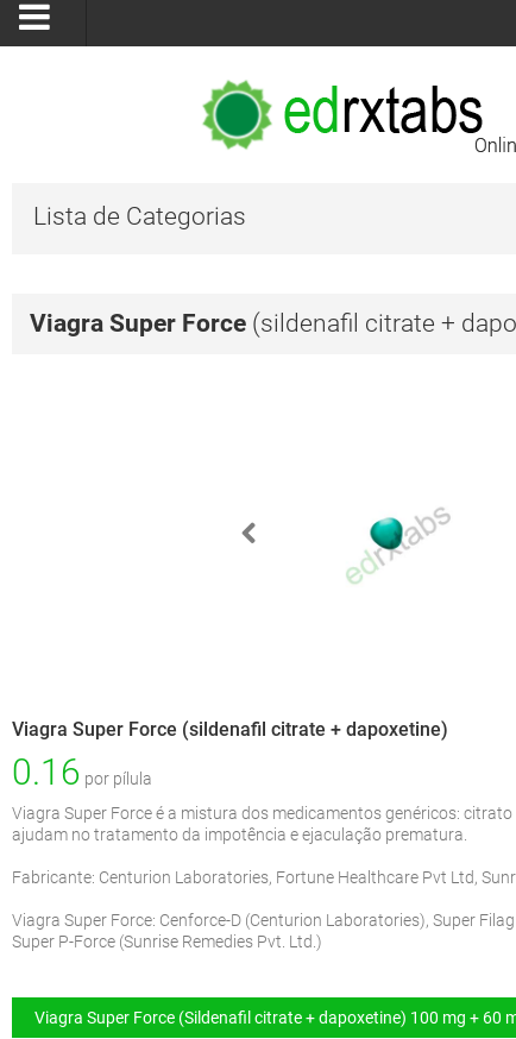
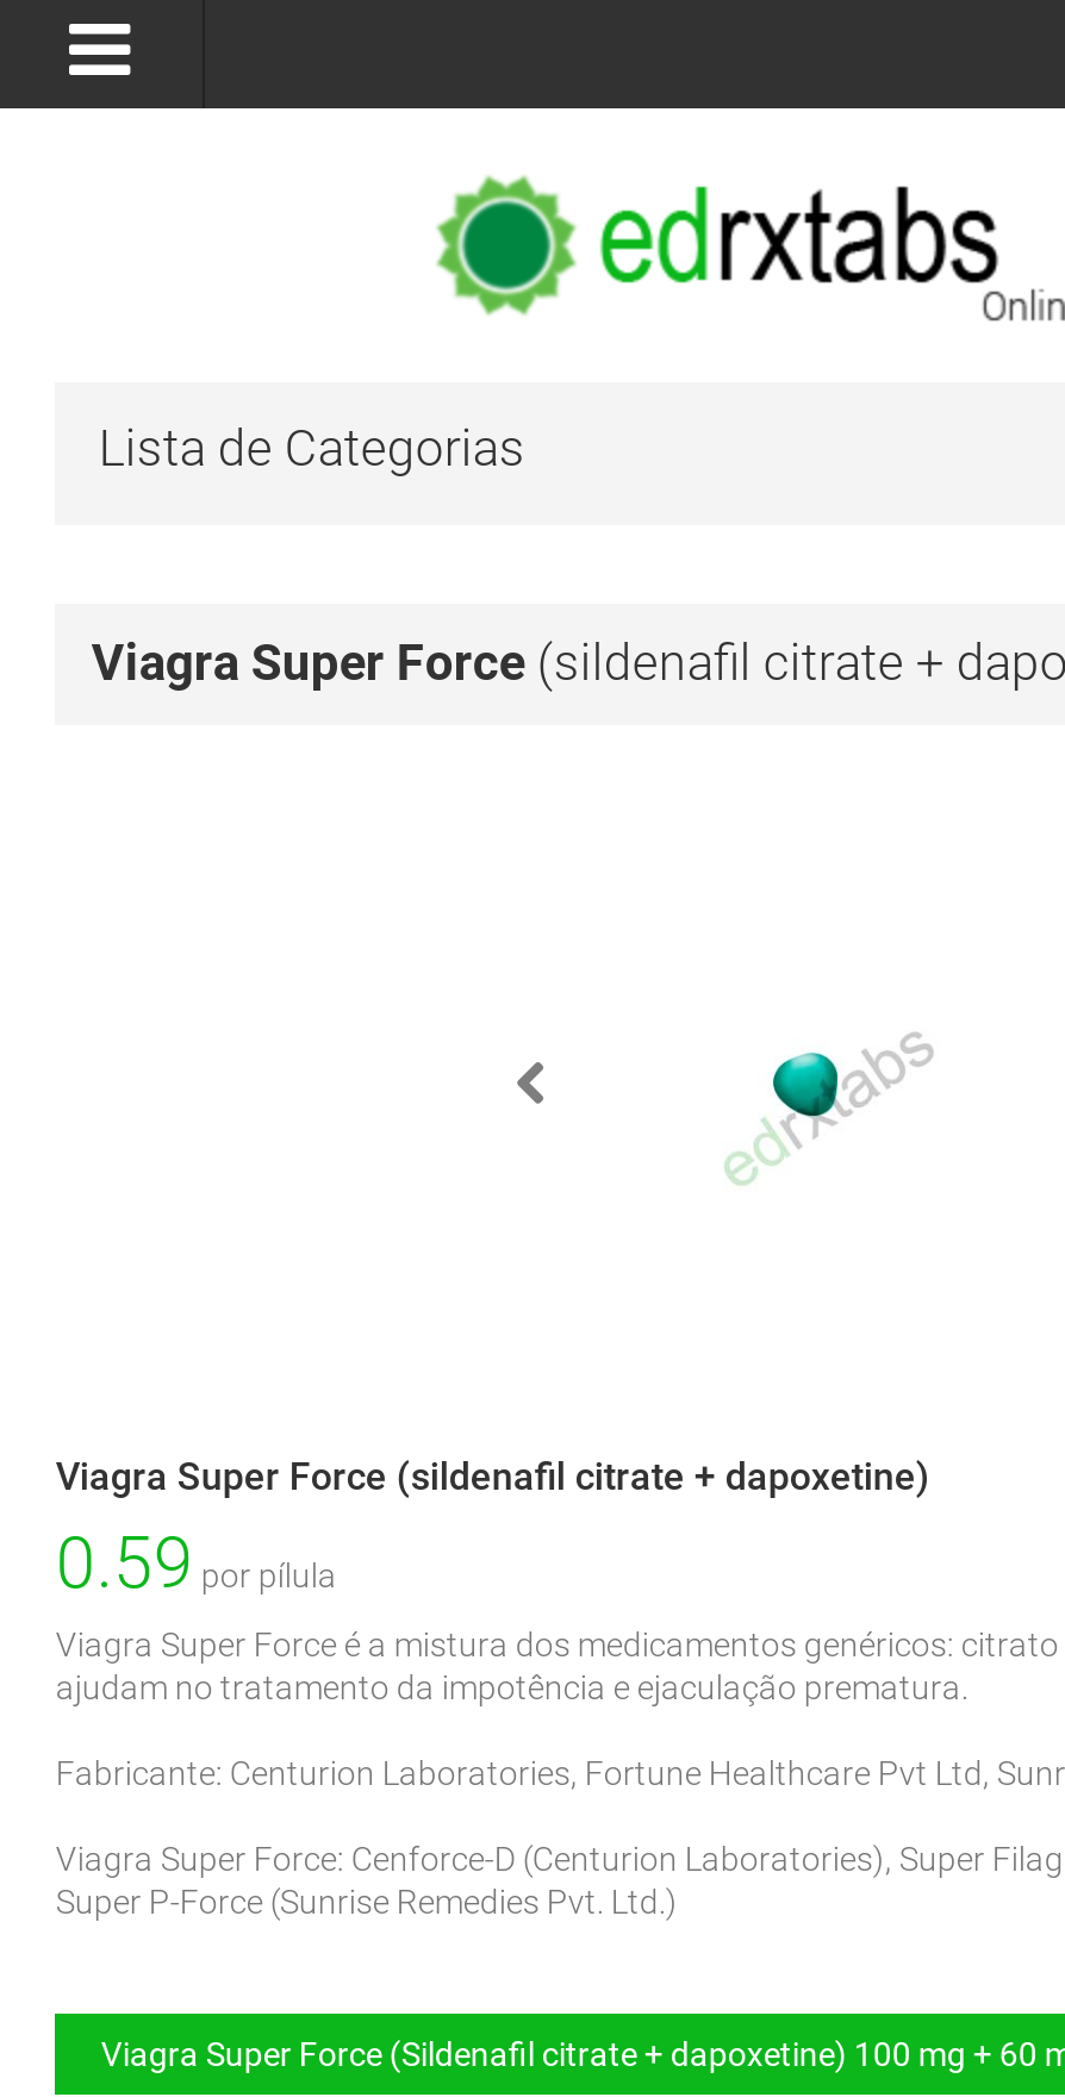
- 0.16 por pílula
+ 0.59 por pílula
